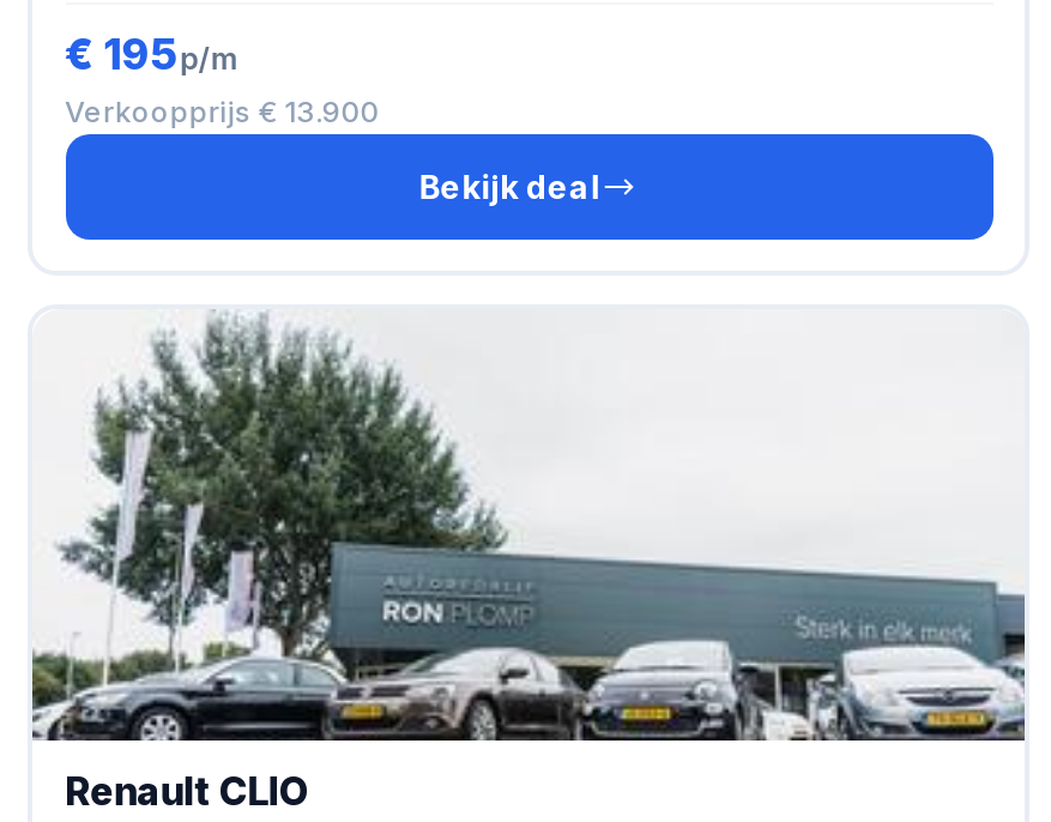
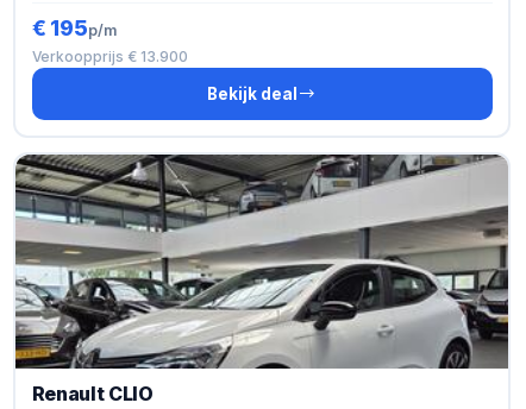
- [image]
+ [image]
